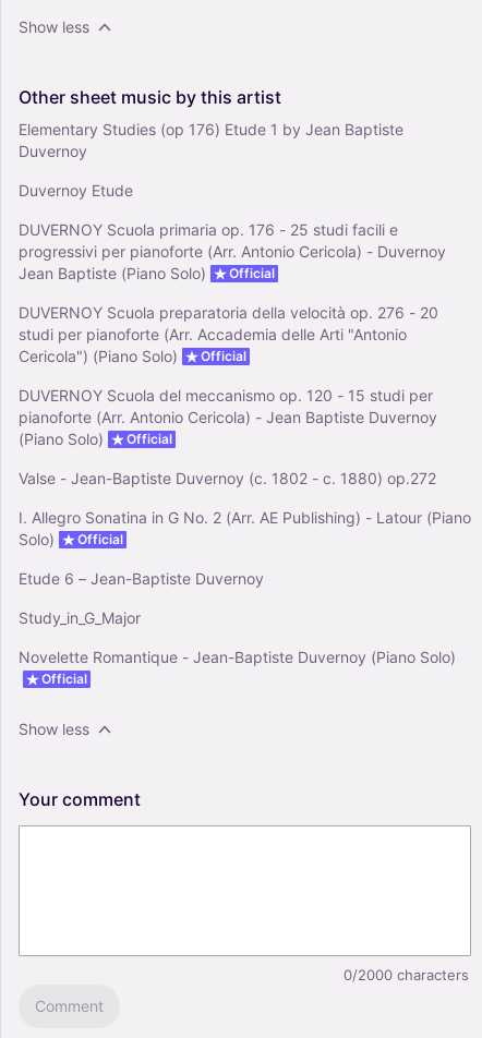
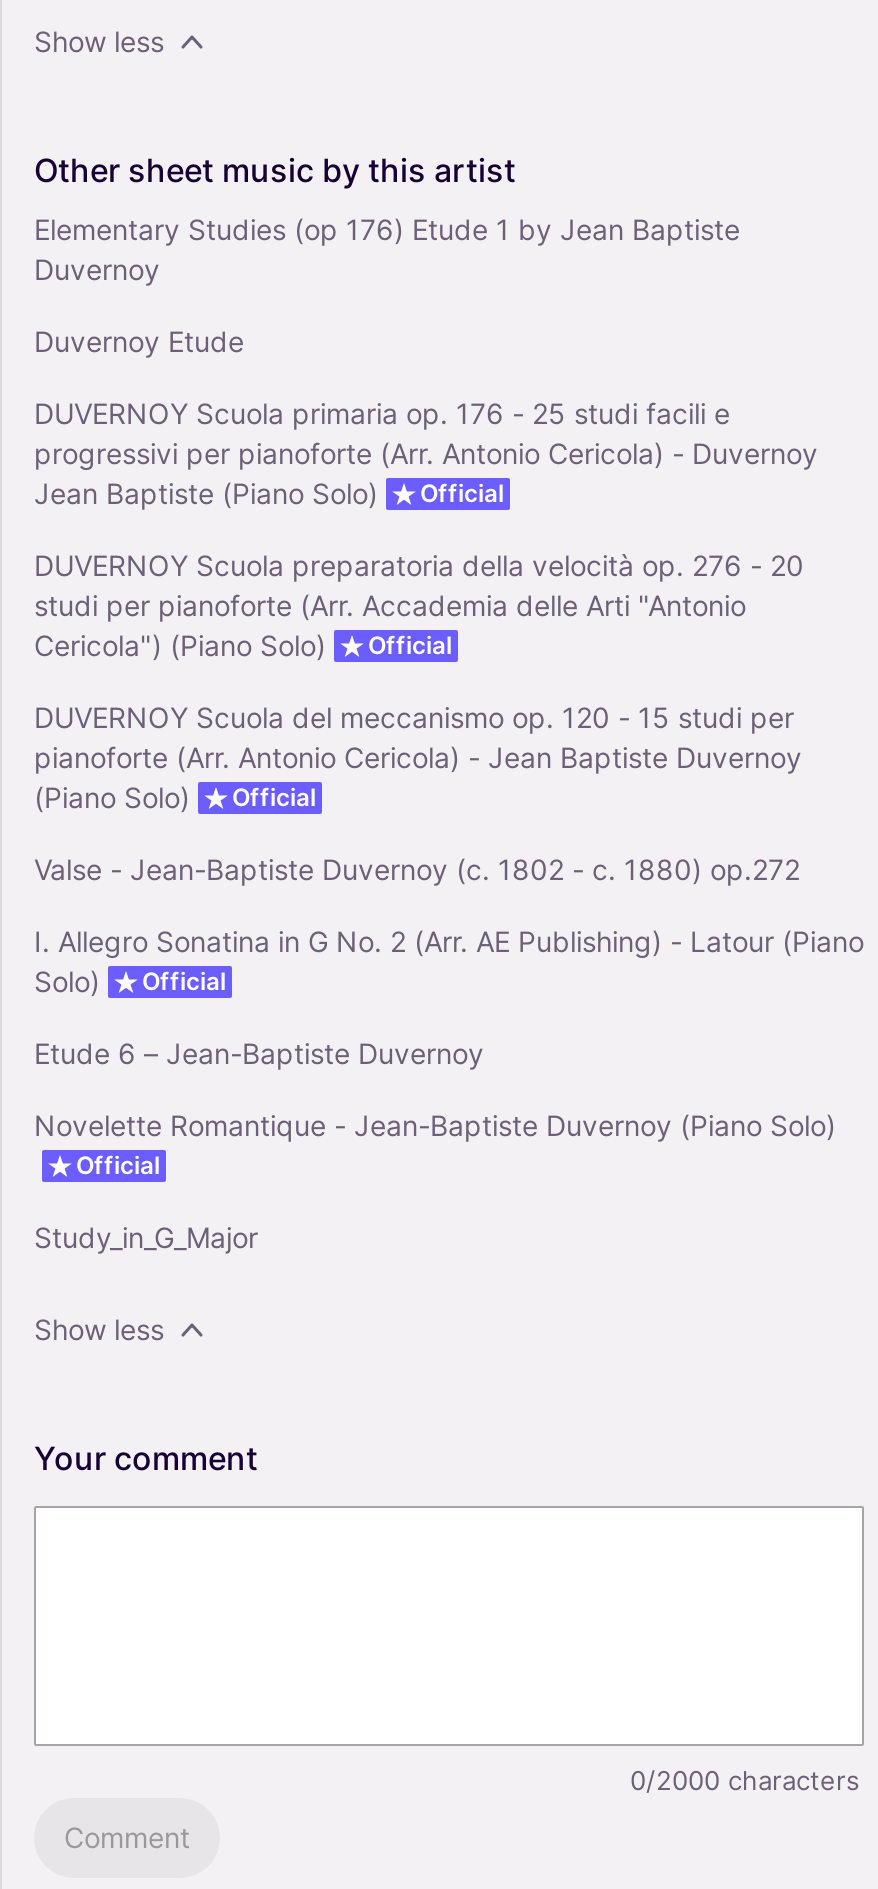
moved down: Study_in_G_Major

moved up: Novelette Romantique - Jean-Baptiste Duvernoy (Piano Solo) | Official
